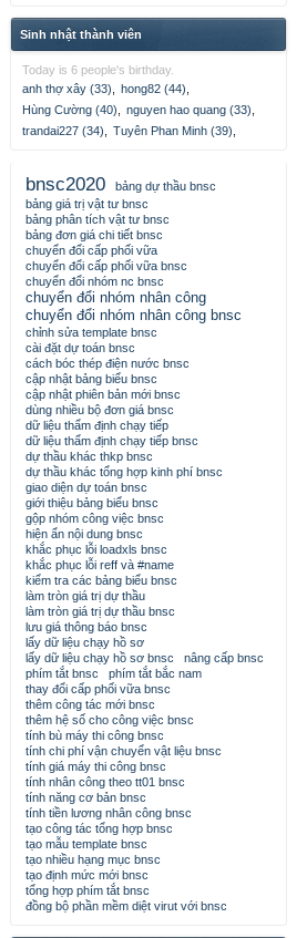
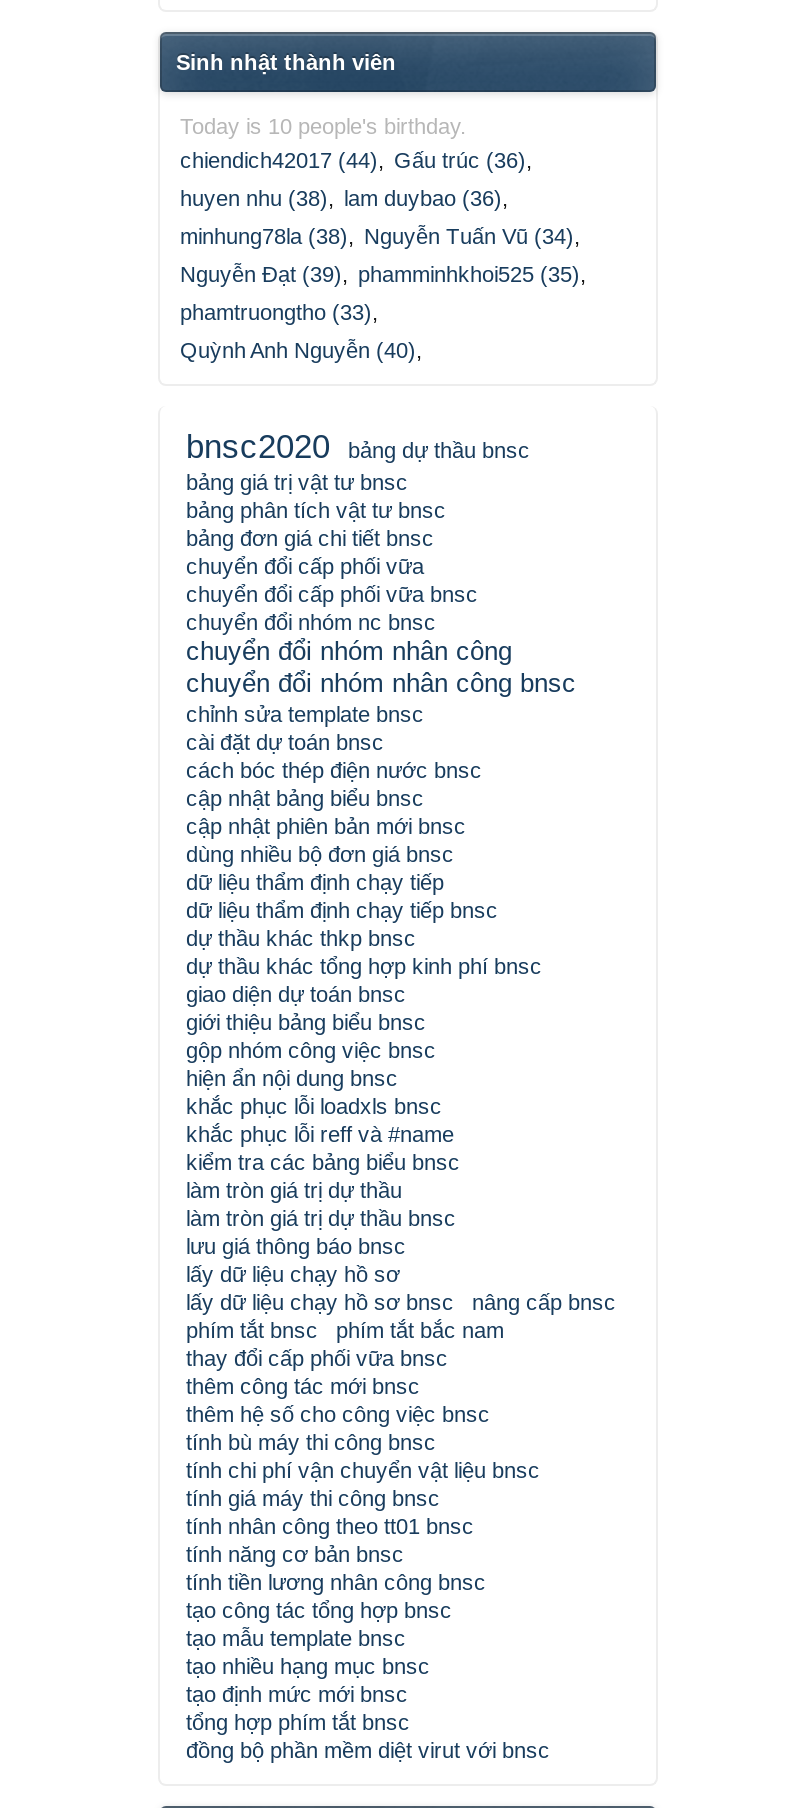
- Today is 6 people's birthday.
- anh thợ xây (33), hong82 (44),
- Hùng Cường (40), nguyen hao quang (33),
- trandai227 (34), Tuyên Phan Minh (39),
+ Today is 10 people's birthday.
+ chiendich42017 (44), Gấu trúc (36),
+ huyen nhu (38), lam duybao (36),
+ minhung78la (38), Nguyễn Tuấn Vũ (34),
+ Nguyễn Đạt (39), phamminhkhoi525 (35),
+ phamtruongtho (33),
+ Quỳnh Anh Nguyễn (40),
